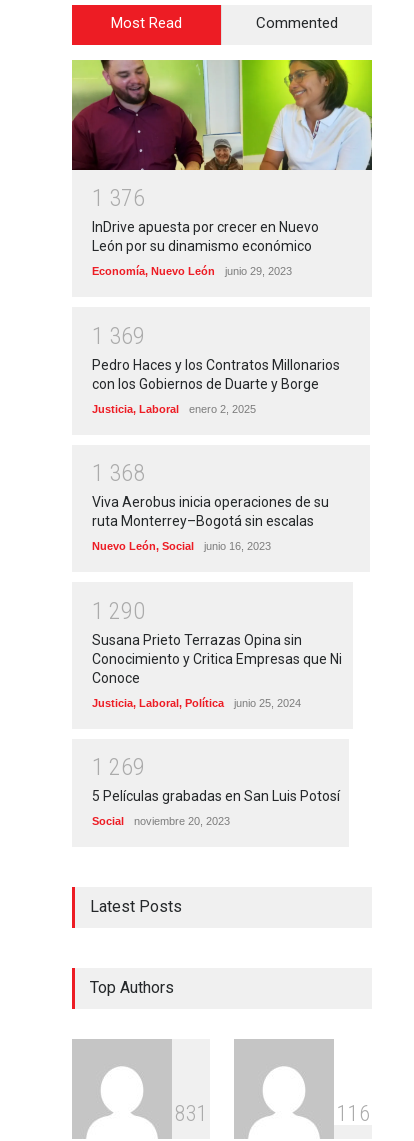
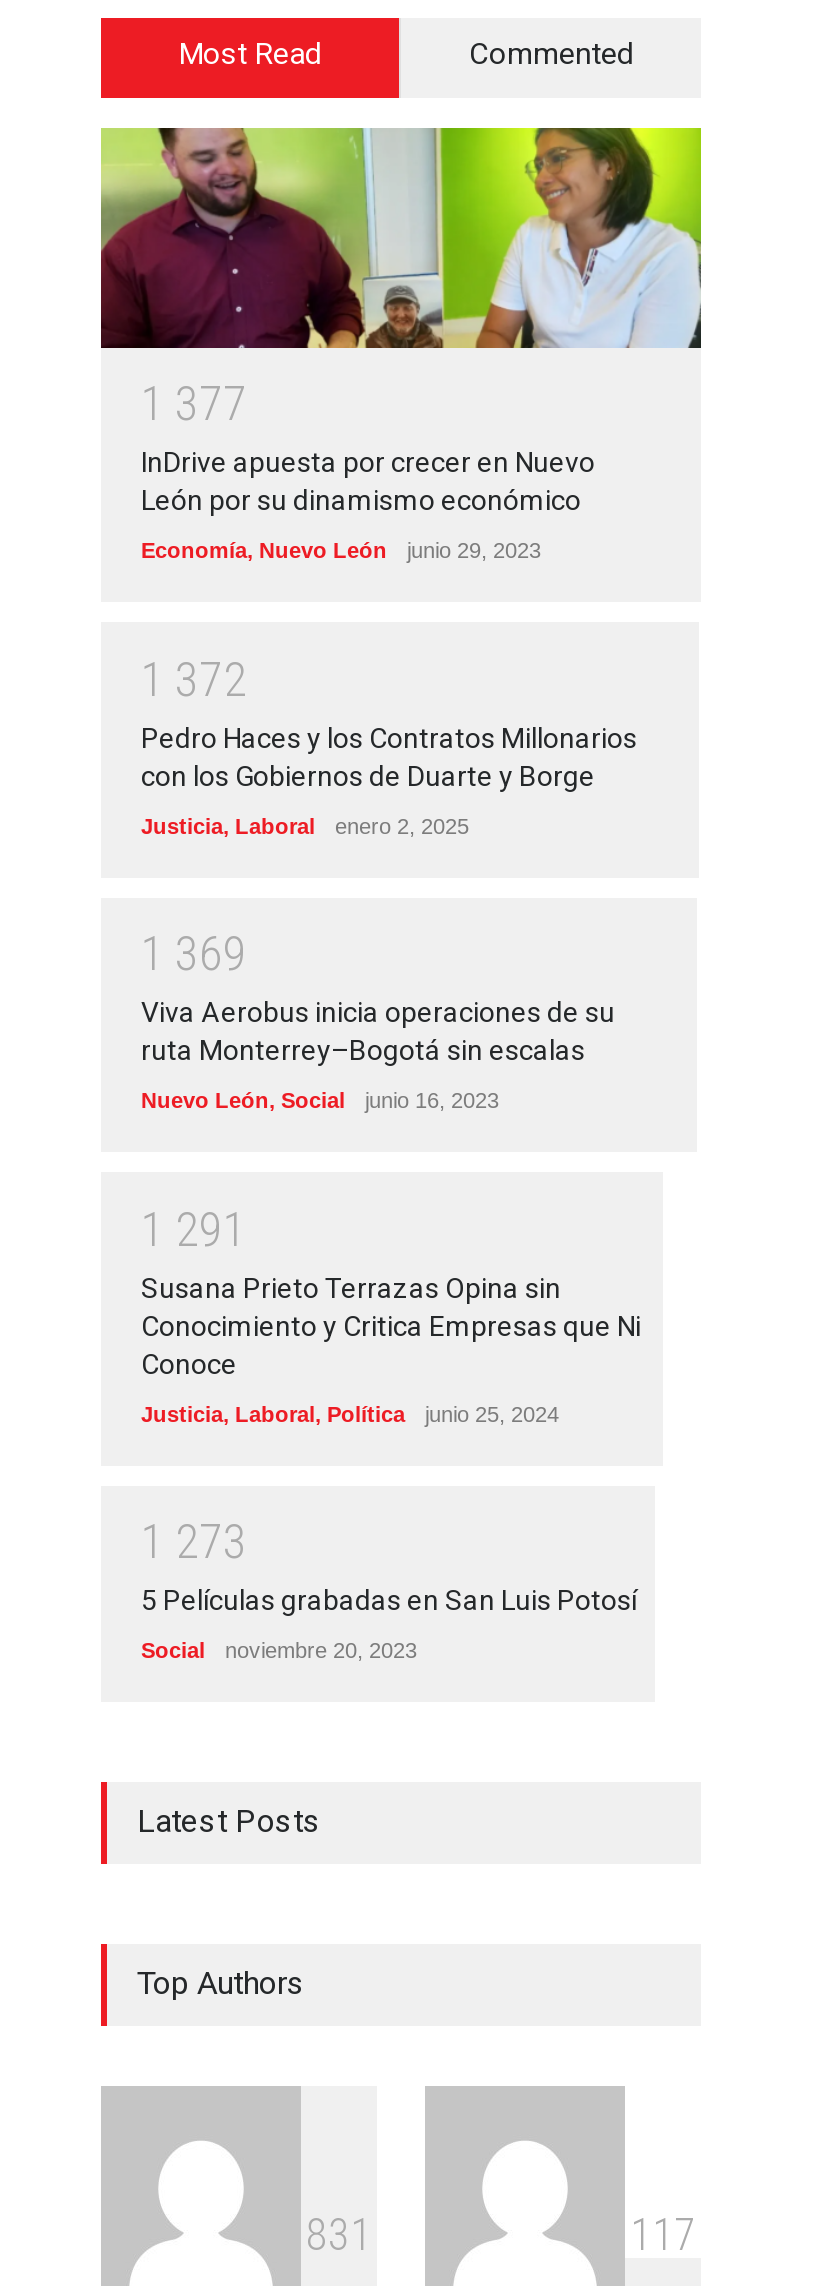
- 1 376
+ 1 377

- 1 369
+ 1 372

- 1 368
+ 1 369

- 1 290
+ 1 291

- 1 269
+ 1 273

- 1 1 6
+ 1 1 7
